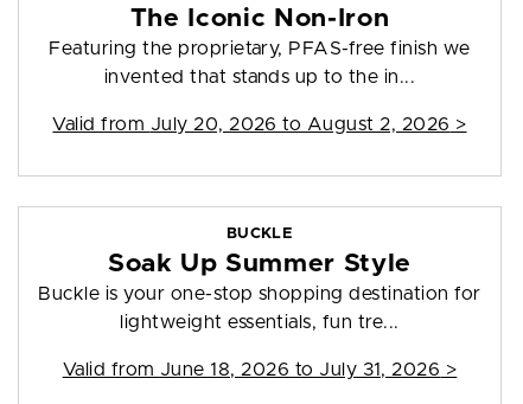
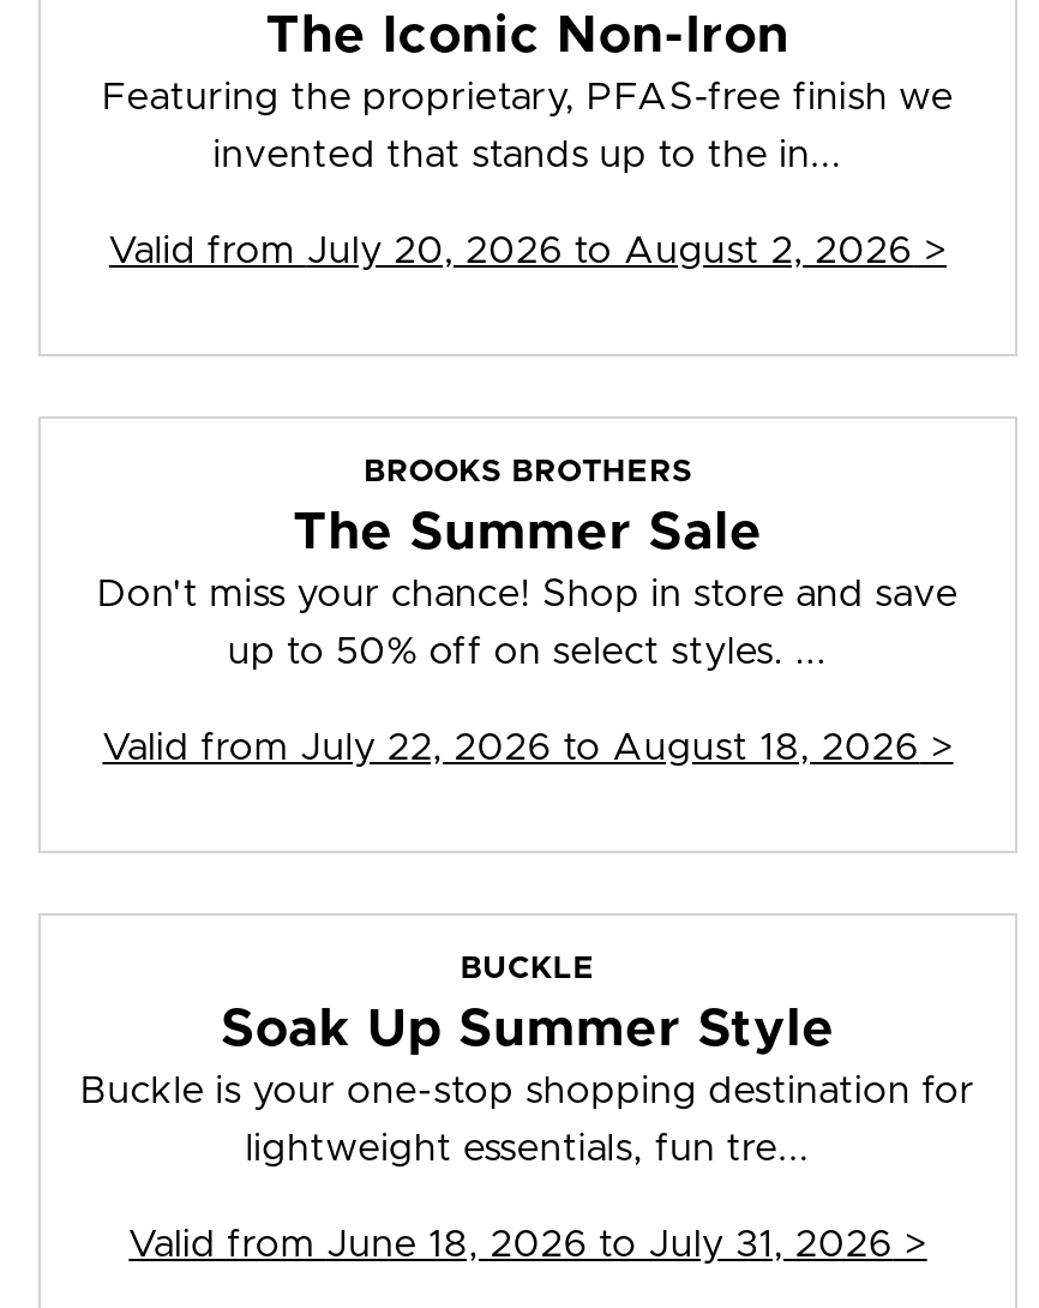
+ BROOKS BROTHERS
+ The Summer Sale
+ Don't miss your chance! Shop in store and save
+ up to 50% off on select styles. ...
+ Valid from July 22, 2026 to August 18, 2026 >
